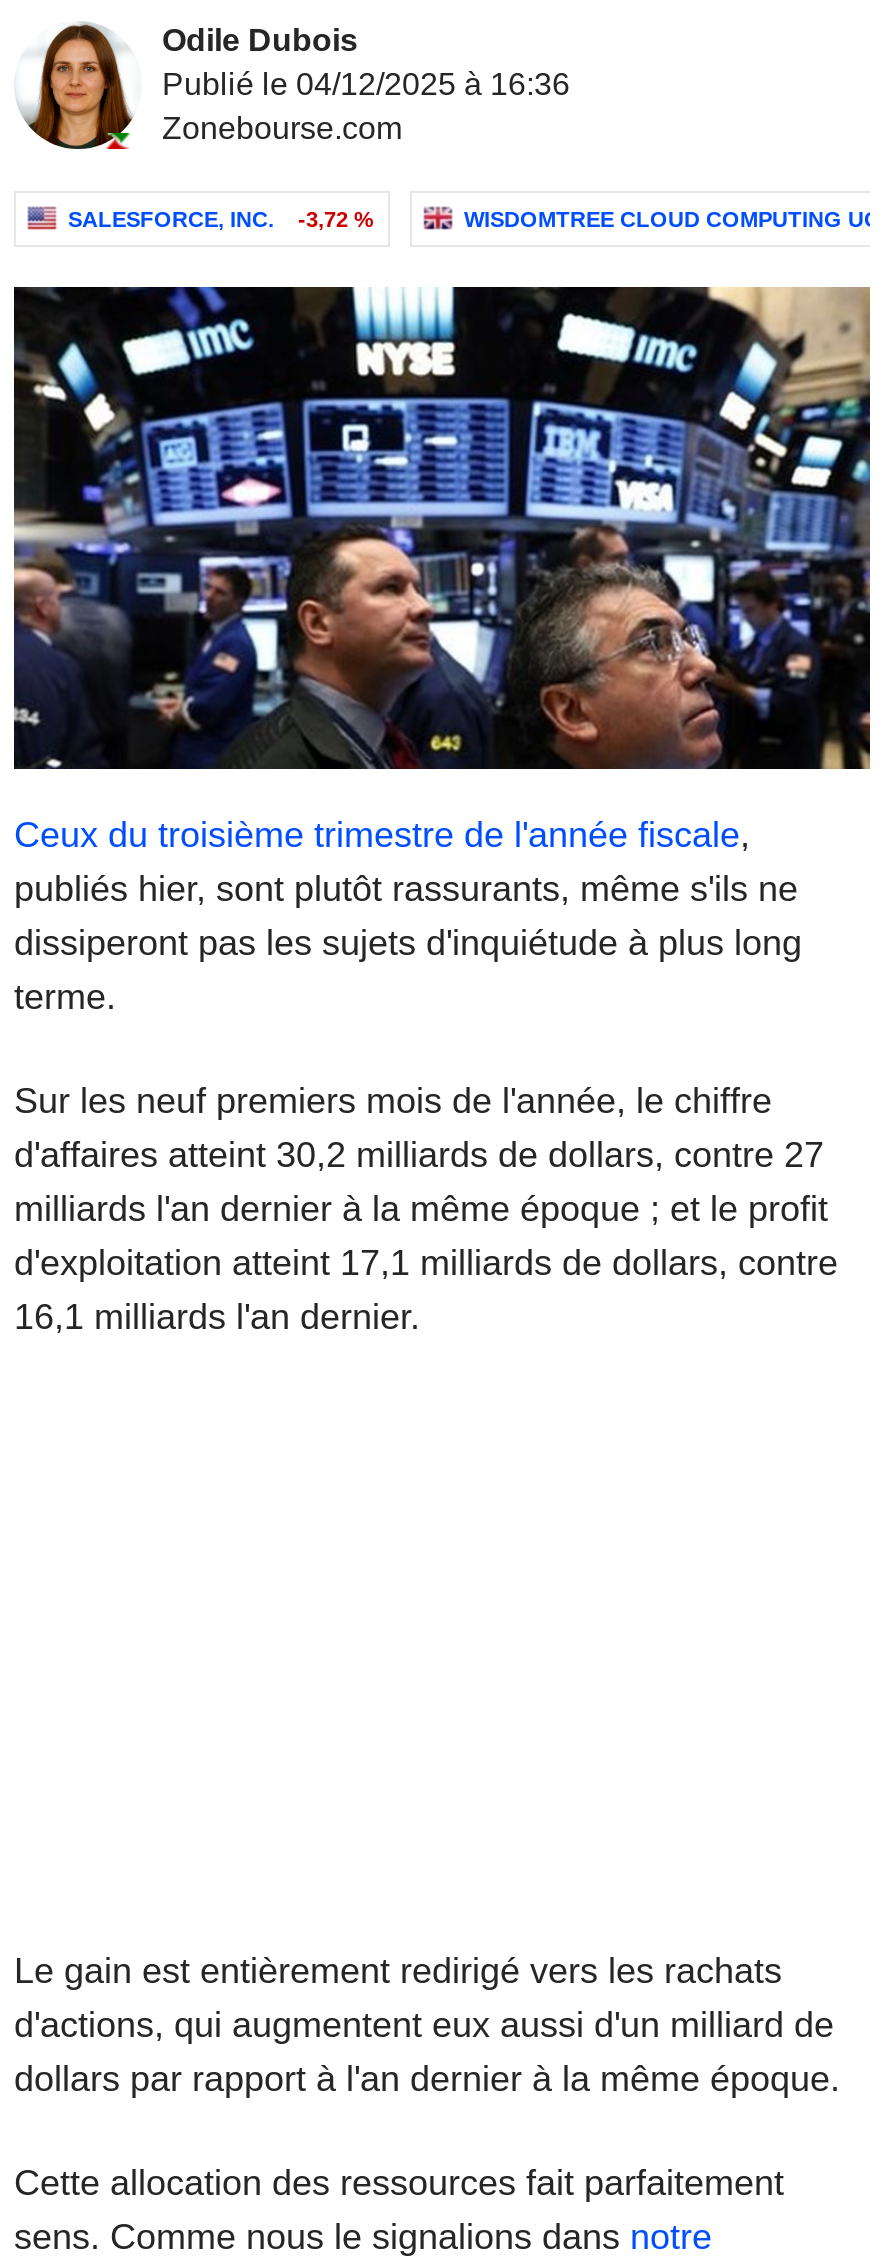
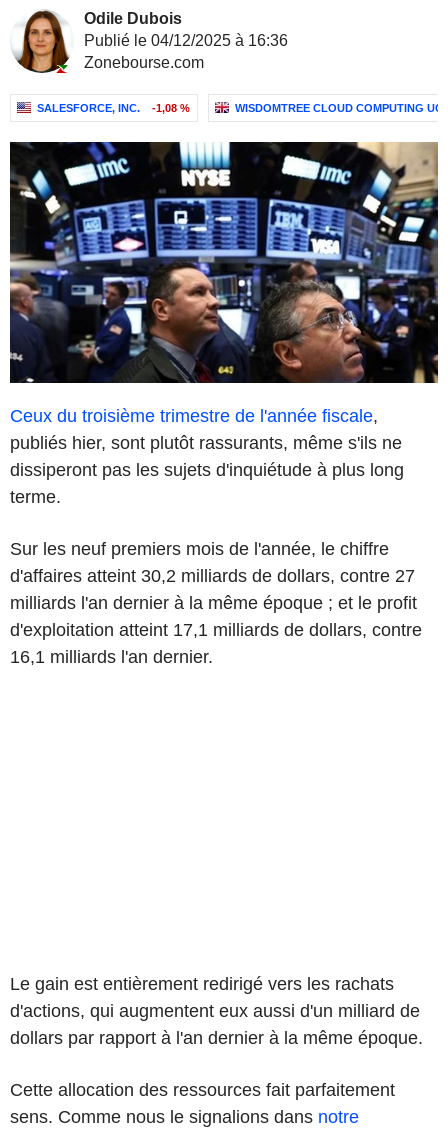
- SALESFORCE, INC. -3,72 %
+ SALESFORCE, INC. -1,08 %
